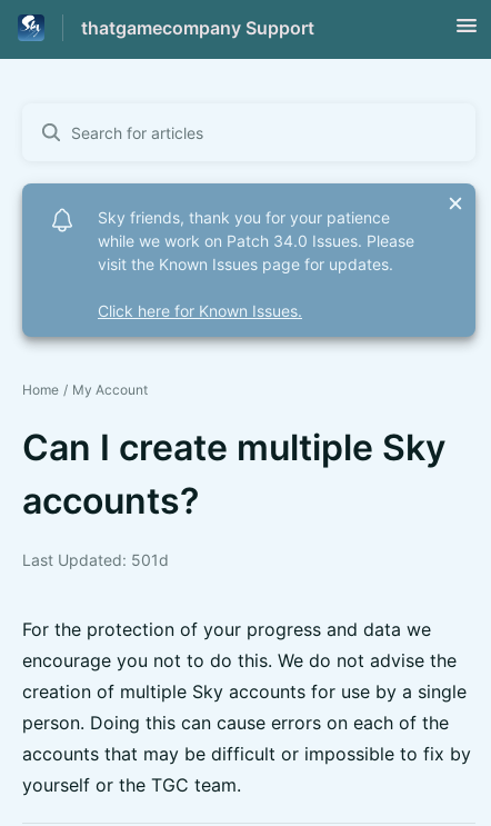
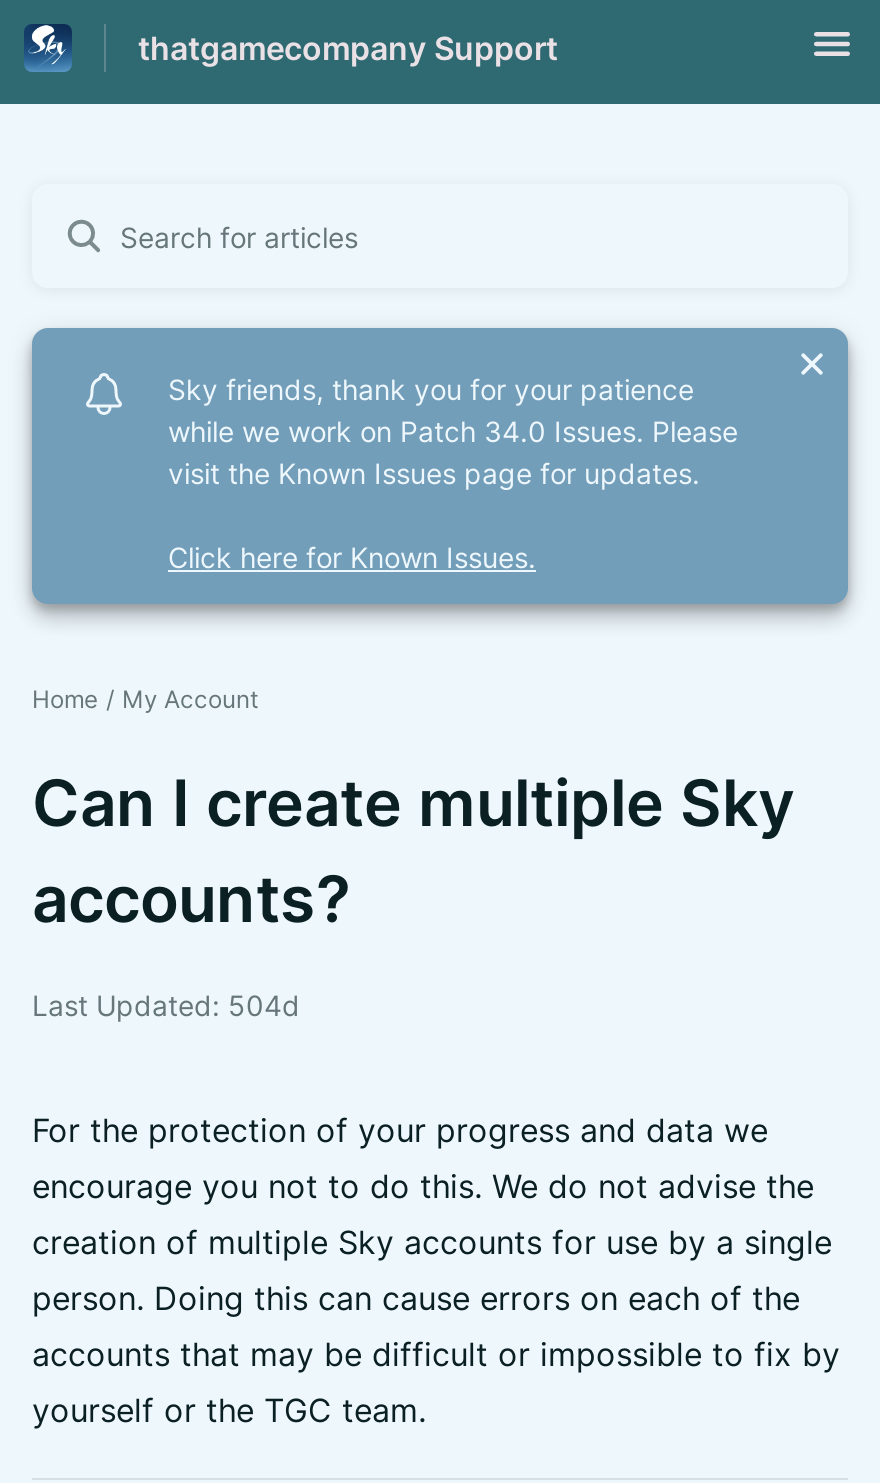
- Last Updated: 501d
+ Last Updated: 504d
